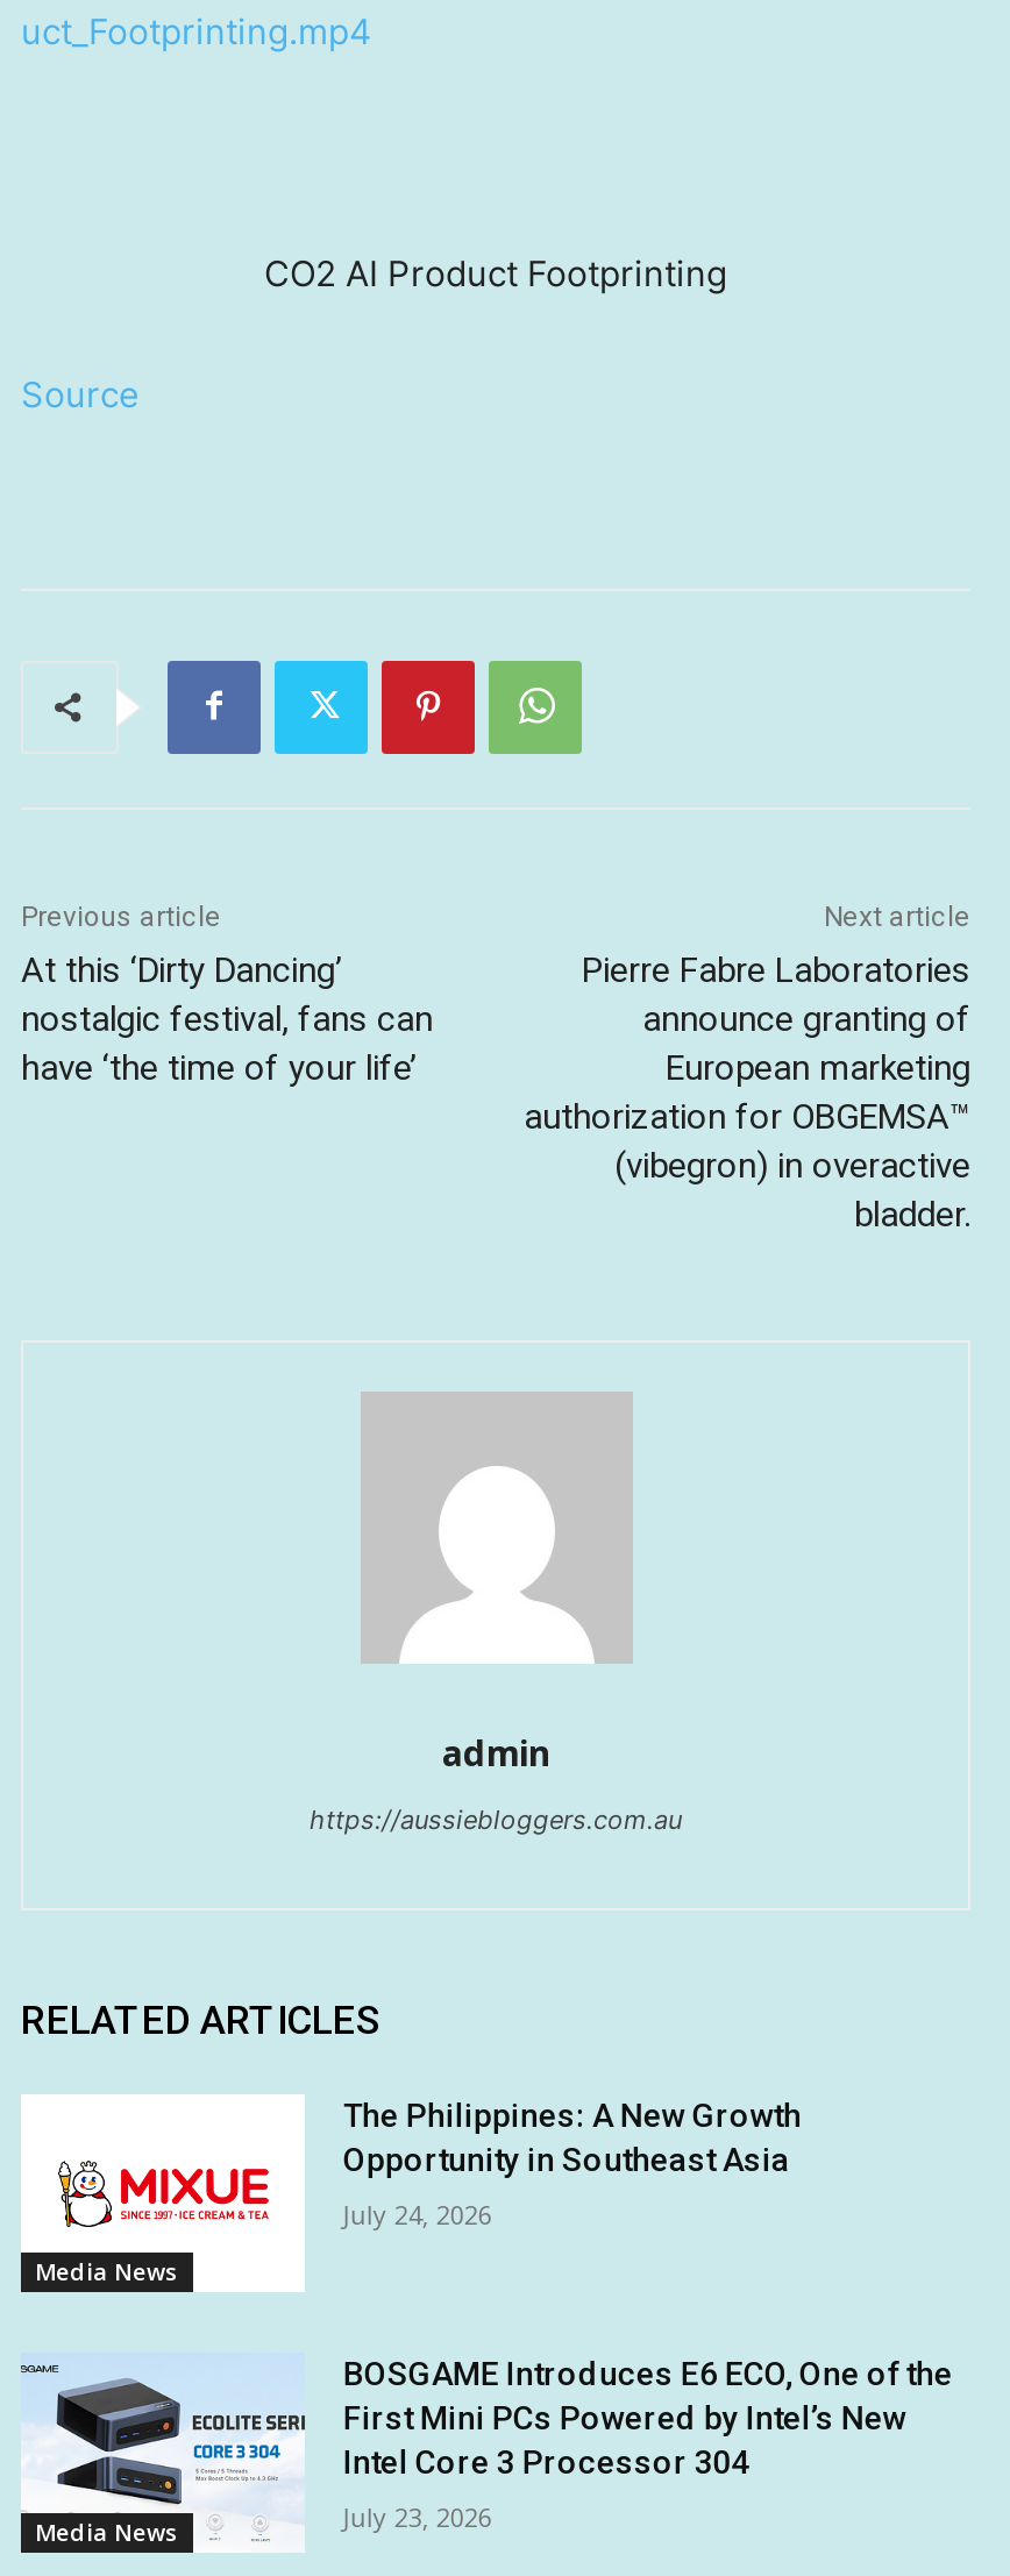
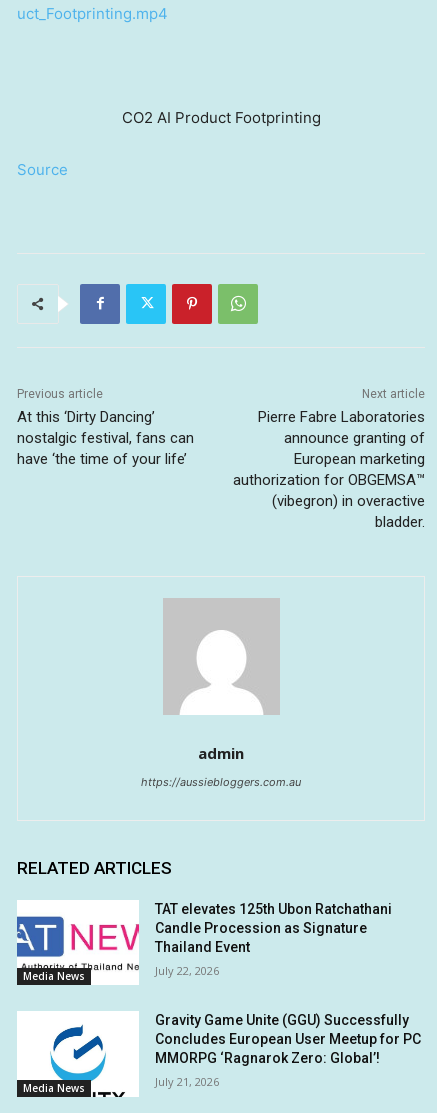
- [image]
- The Philippines: A New Growth
- Opportunity in Southeast Asia
+ [image]
+ TAT elevates 125th Ubon Ratchathani
+ Candle Procession as Signature
+ Thailand Event

- July 24, 2026
+ July 22, 2026

- [image]
- BOSGAME Introduces E6 ECO, One of the
- First Mini PCs Powered by Intel’s New
- Intel Core 3 Processor 304
+ [image]
+ Gravity Game Unite (GGU) Successfully
+ Concludes European User Meetup for PC
+ MMORPG ‘Ragnarok Zero: Global’!

- July 23, 2026
+ July 21, 2026
